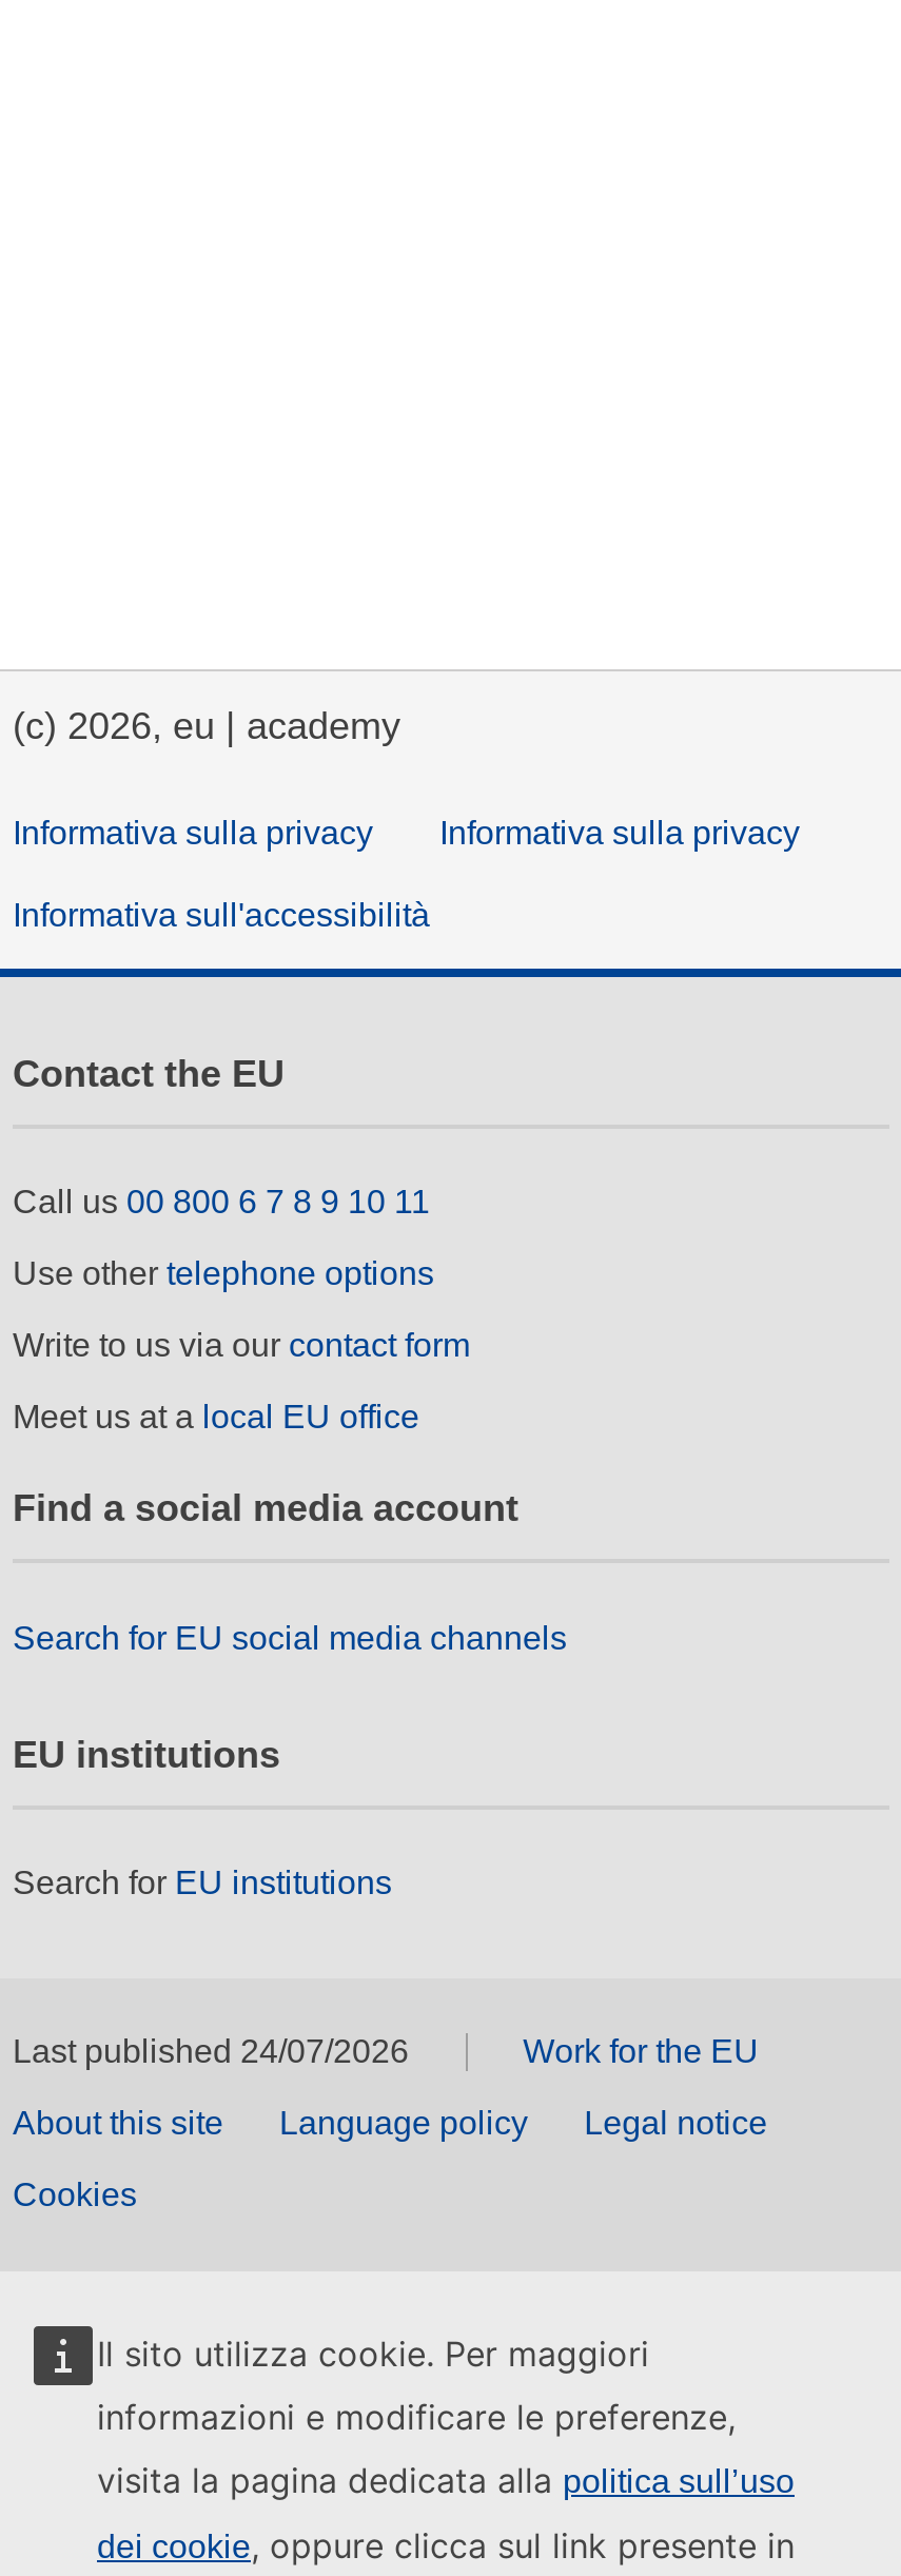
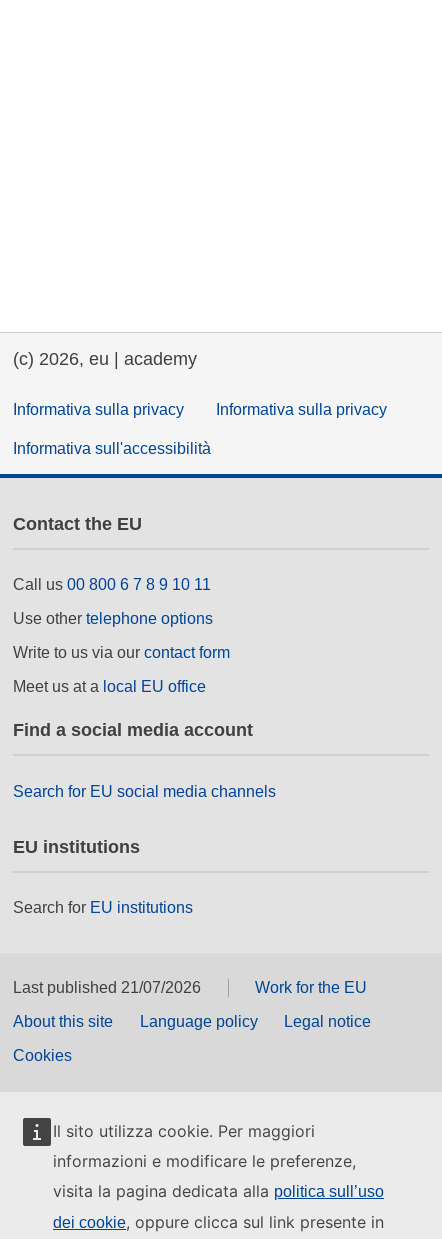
- Last published 24/07/2026
+ Last published 21/07/2026
